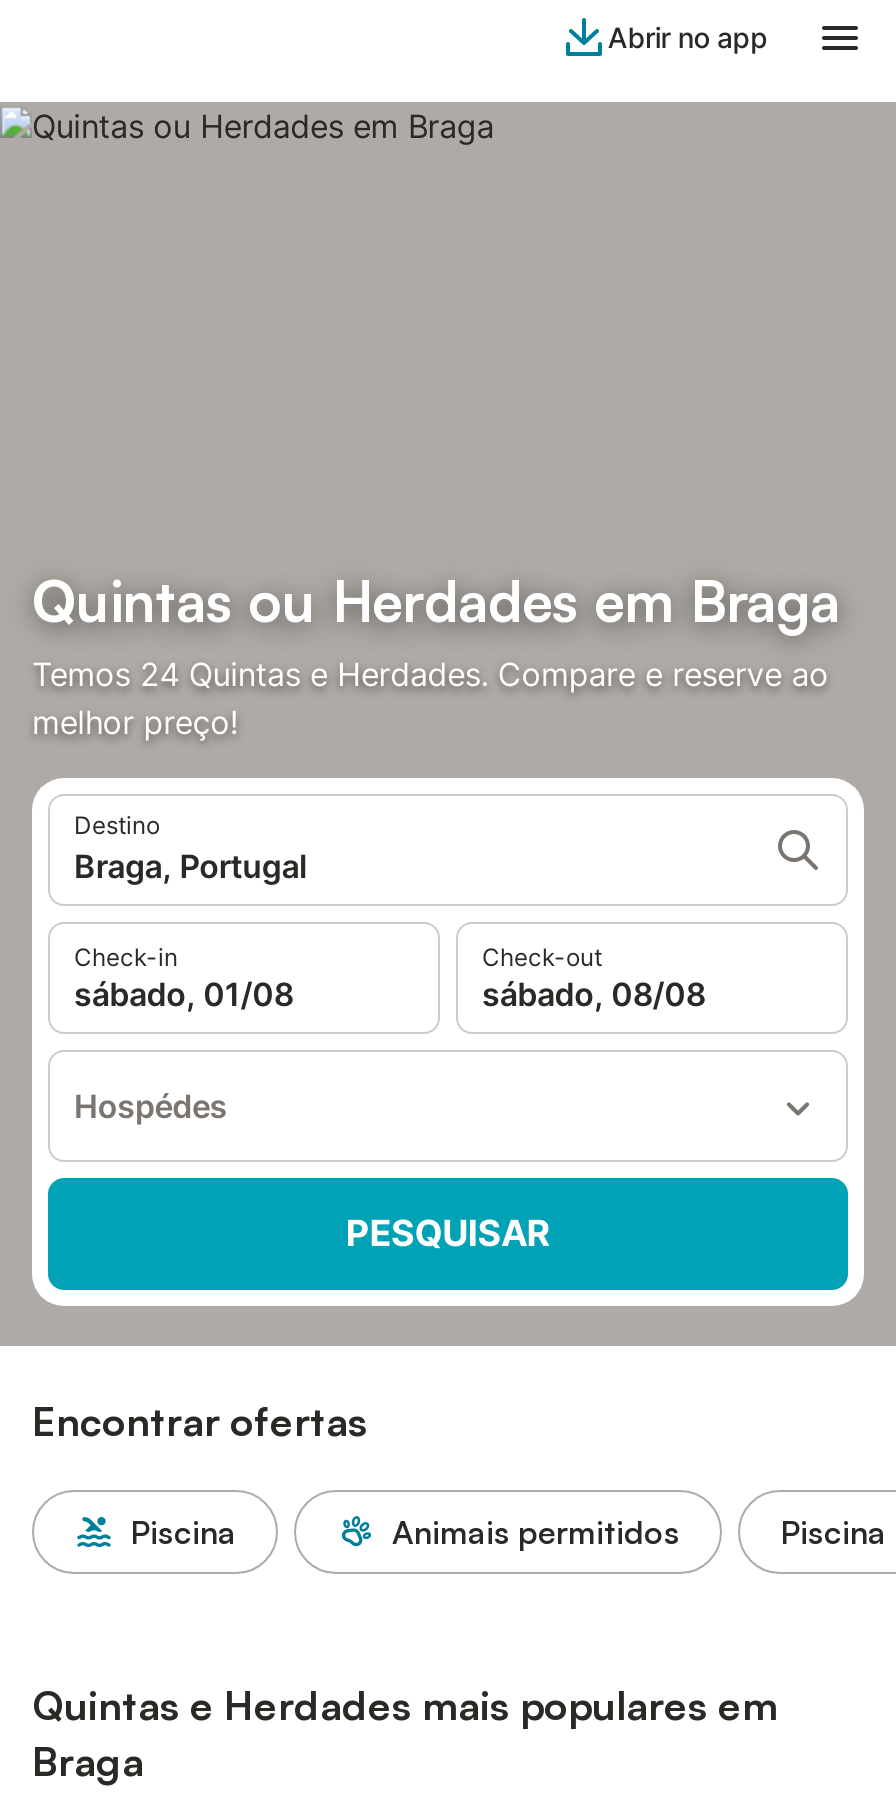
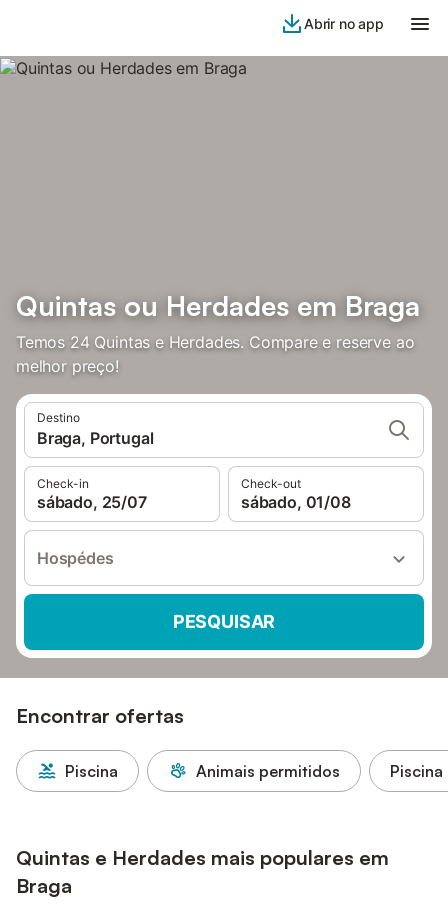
- sábado, 01/08
+ sábado, 25/07

- sábado, 08/08
+ sábado, 01/08
